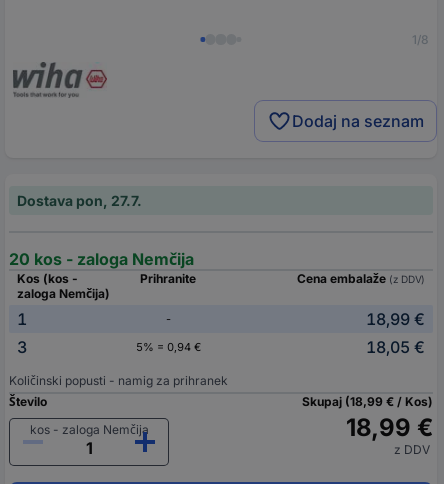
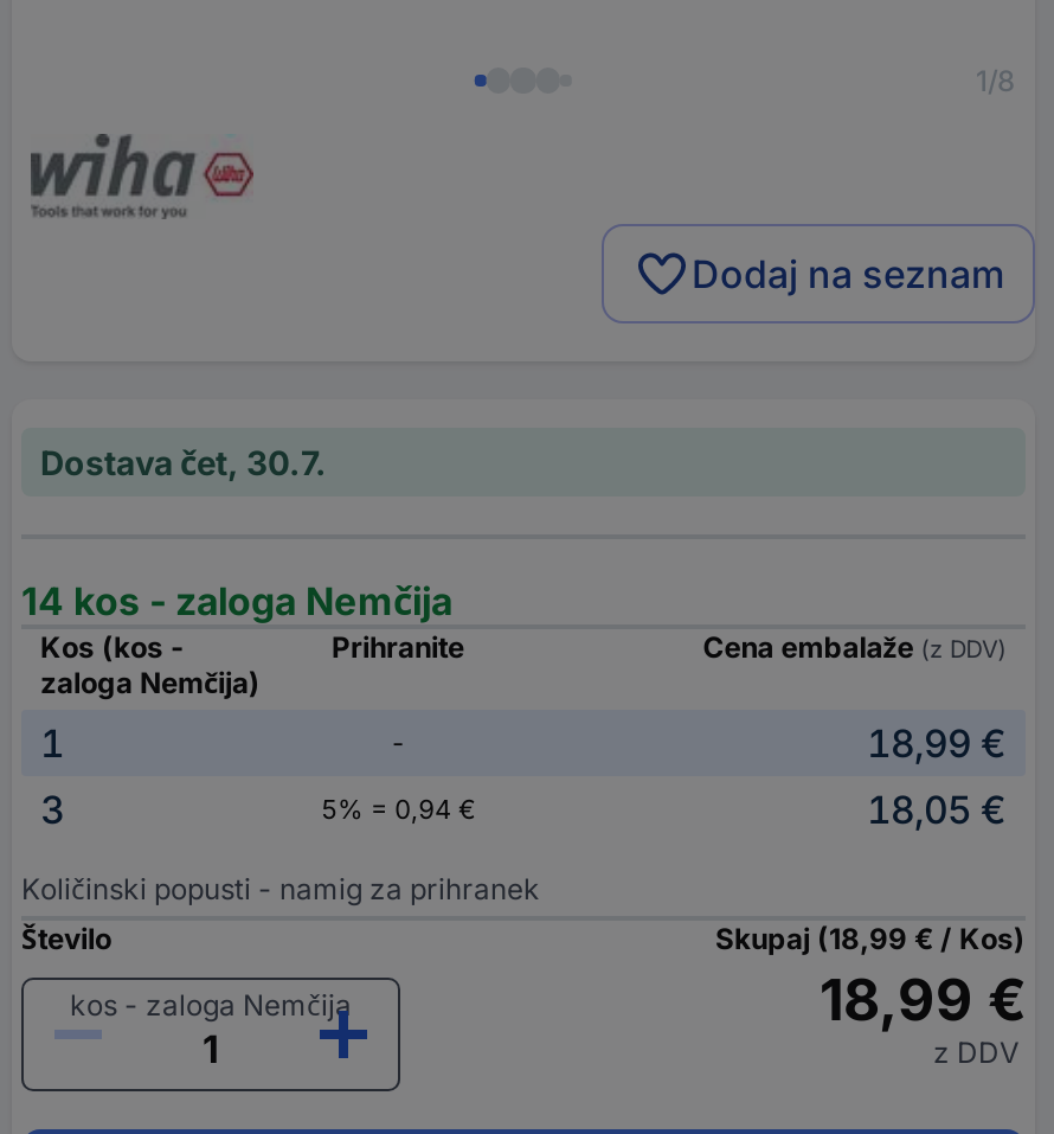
- Dostava pon, 27.7.
+ Dostava čet, 30.7.

- 20 kos - zaloga Nemčija
+ 14 kos - zaloga Nemčija
